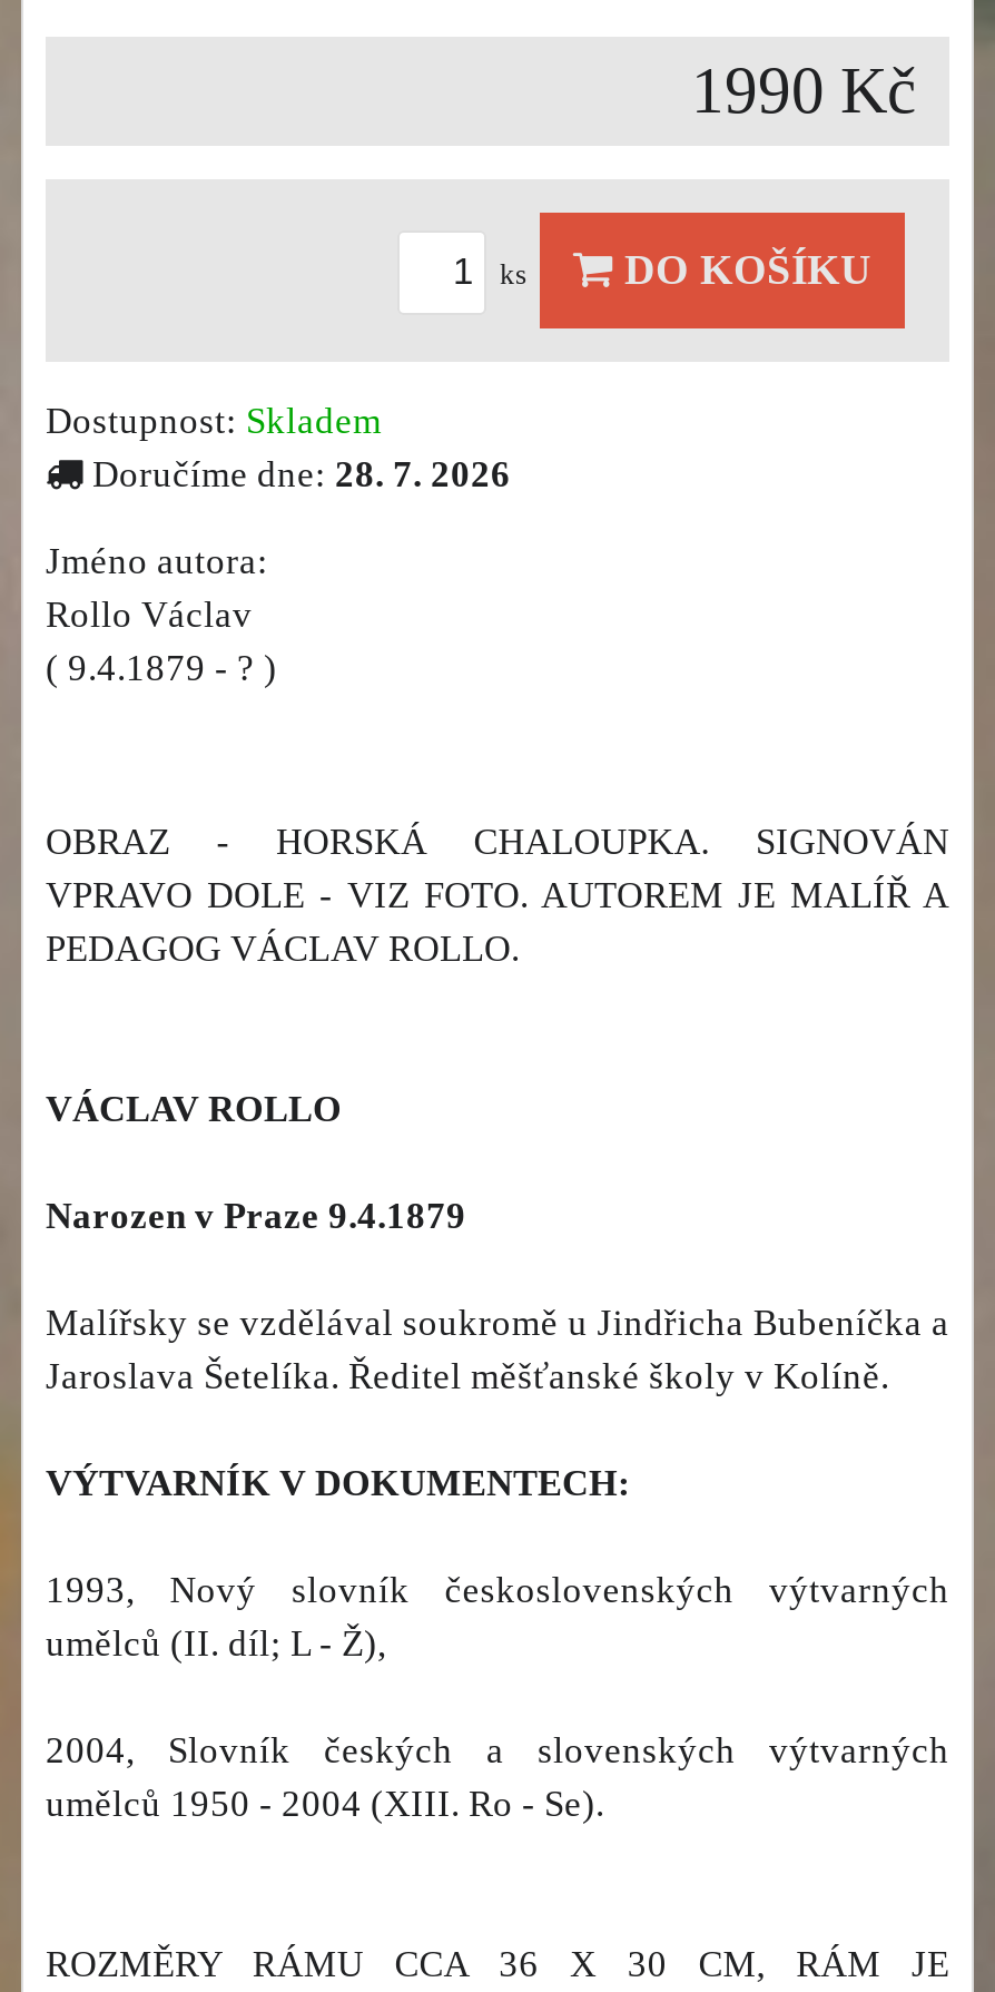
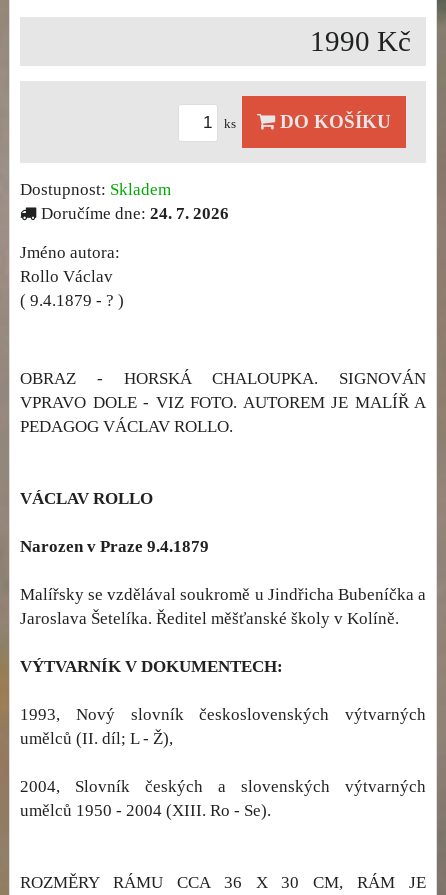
- Doručíme dne: 28. 7. 2026
+ Doručíme dne: 24. 7. 2026
